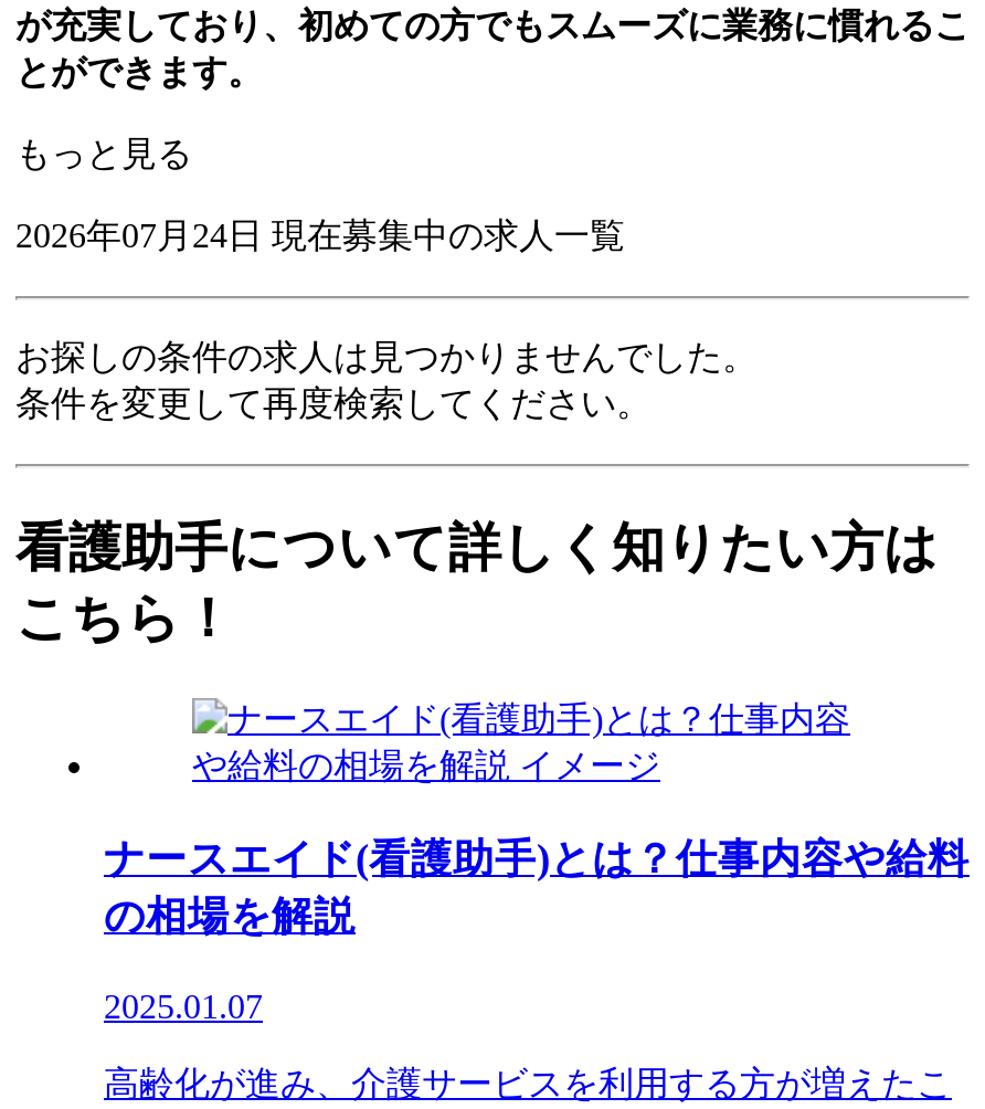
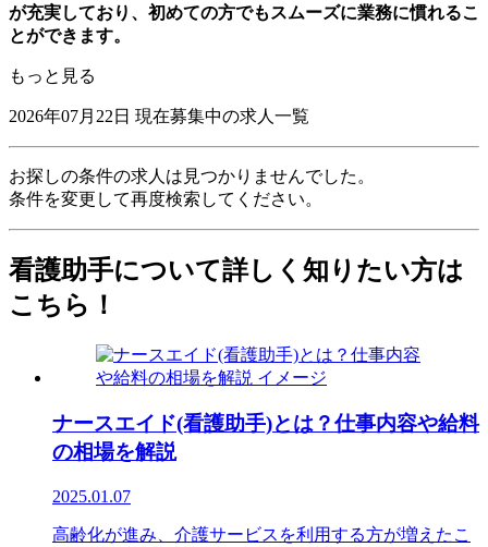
- 2026年07月24日 現在募集中の求人一覧
+ 2026年07月22日 現在募集中の求人一覧
